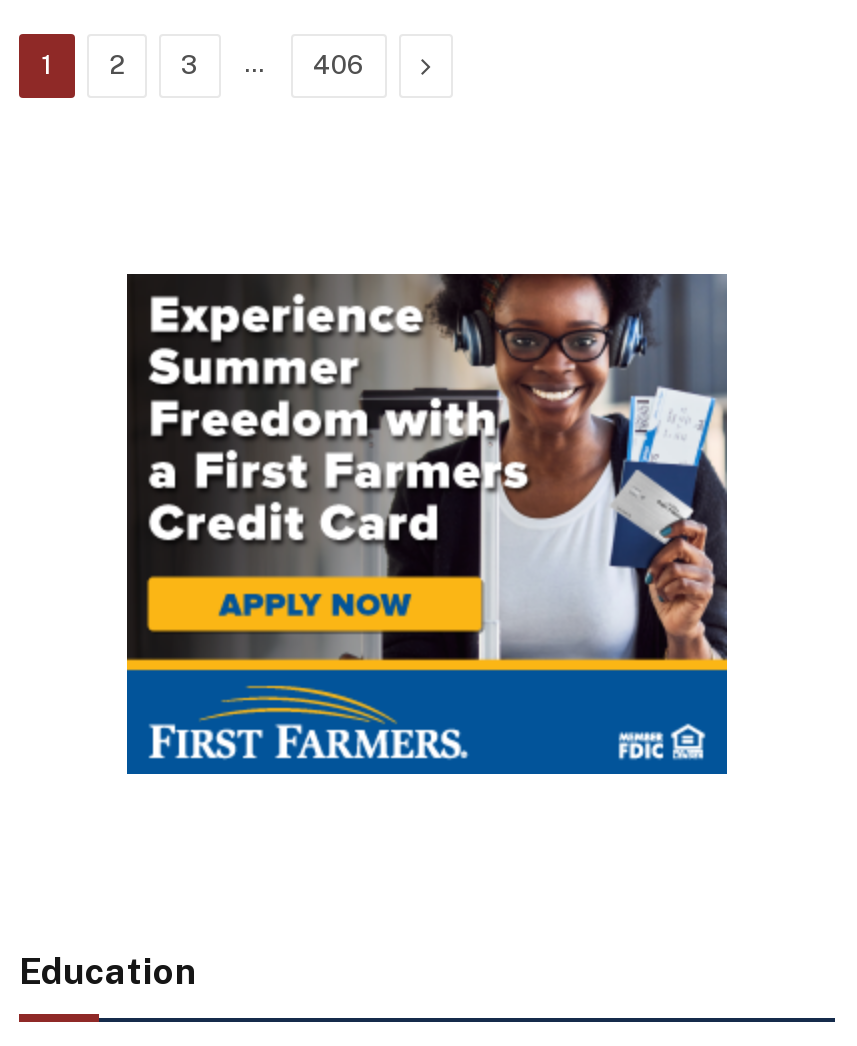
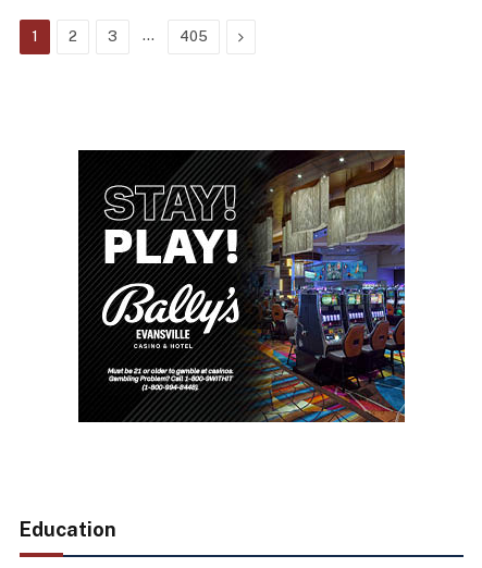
- 406
+ 405

- [image]
+ [image]
